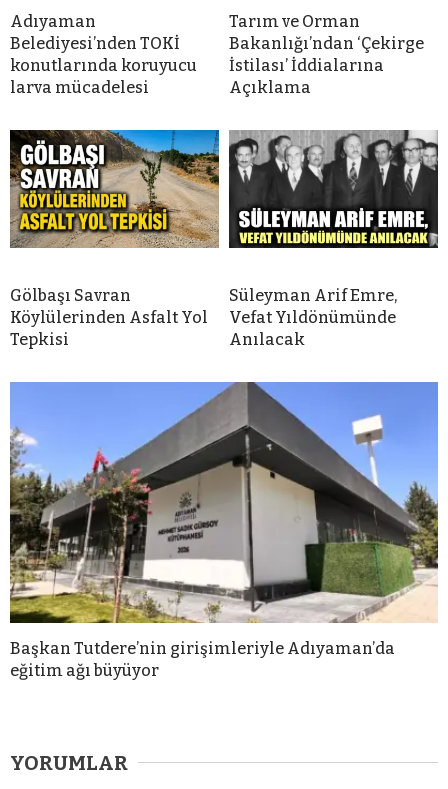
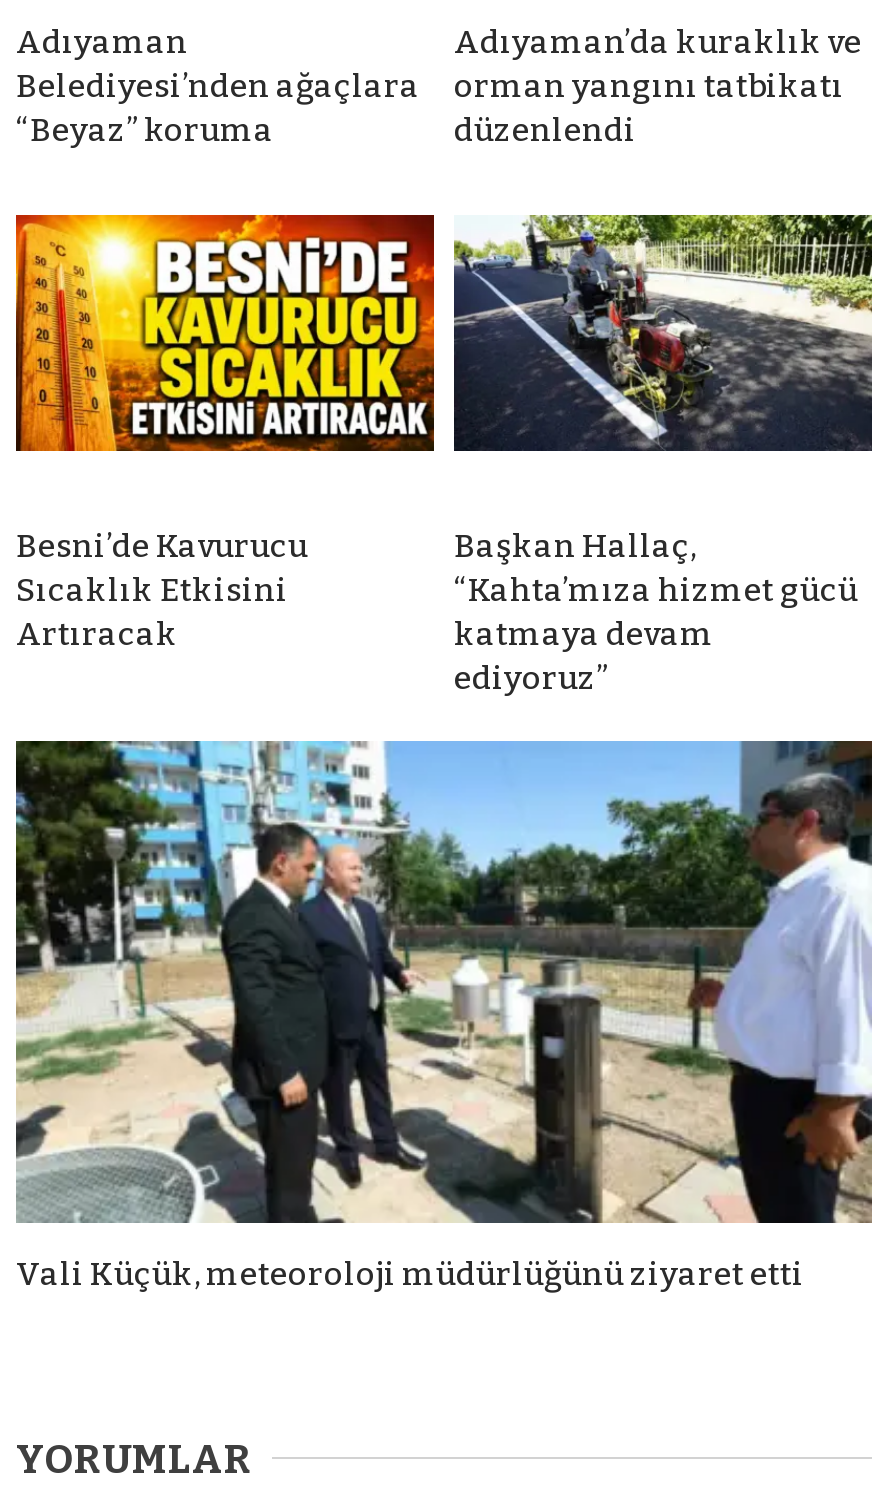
- Tarım ve Orman
- Bakanlığı’ndan ‘Çekirge
- İstilası’ İddialarına
- Açıklama
+ Adıyaman’da kuraklık ve
+ orman yangını tatbikatı
+ düzenlendi

- Belediyesi’nden TOKİ
- konutlarında koruyucu
- larva mücadelesi
+ Belediyesi’nden ağaçlara
+ “Beyaz” koruma

- [image]
- Gölbaşı Savran
- Köylülerinden Asfalt Yol
- Tepkisi
+ [image]
+ Besni’de Kavurucu
+ Sıcaklık Etkisini
+ Artıracak

- [image]
- Süleyman Arif Emre,
- Vefat Yıldönümünde
- Anılacak
+ [image]
+ Başkan Hallaç,
+ “Kahta’mıza hizmet gücü
+ katmaya devam
+ ediyoruz”

- [image]
- Başkan Tutdere’nin girişimleriyle Adıyaman’da
- eğitim ağı büyüyor
+ [image]
+ Vali Küçük, meteoroloji müdürlüğünü ziyaret etti
